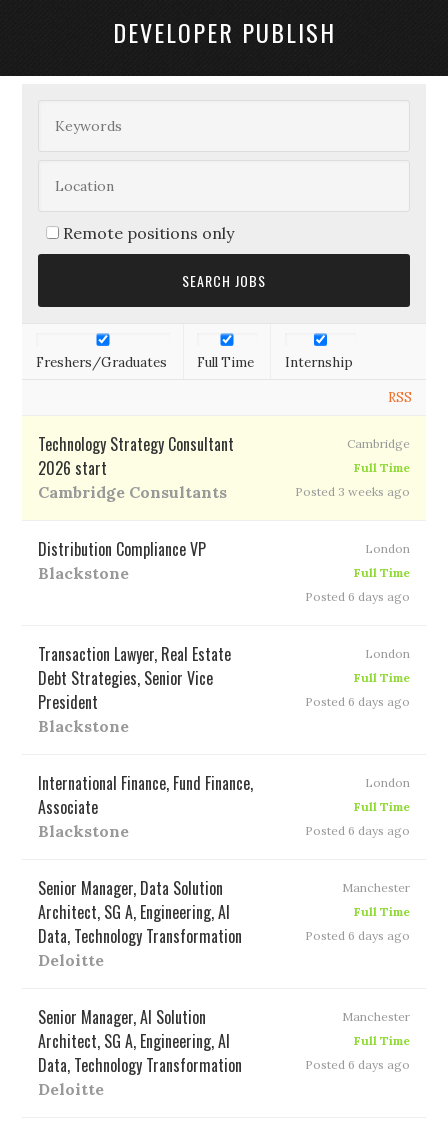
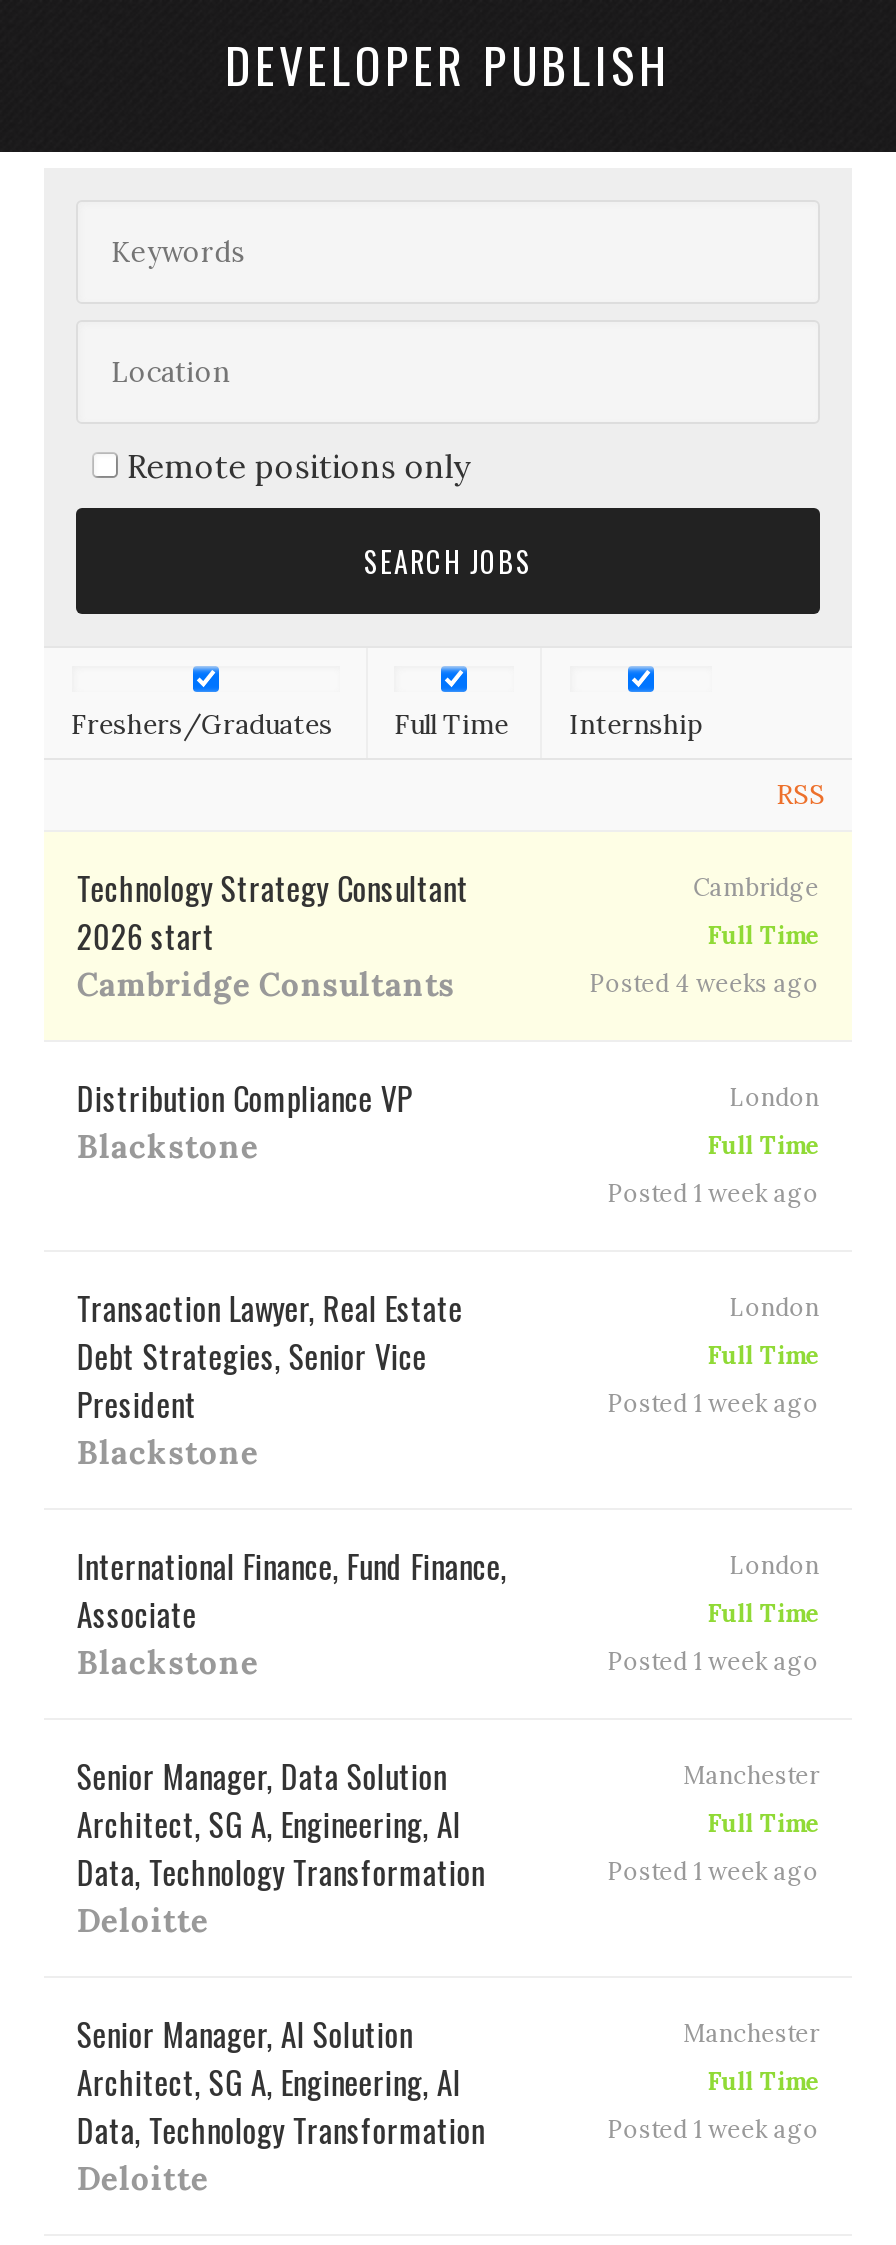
- Posted 3 weeks ago
+ Posted 4 weeks ago

- Posted 6 days ago
+ Posted 1 week ago

- Posted 6 days ago
+ Posted 1 week ago

- Posted 6 days ago
+ Posted 1 week ago

- Posted 6 days ago
+ Posted 1 week ago

- Posted 6 days ago
+ Posted 1 week ago
